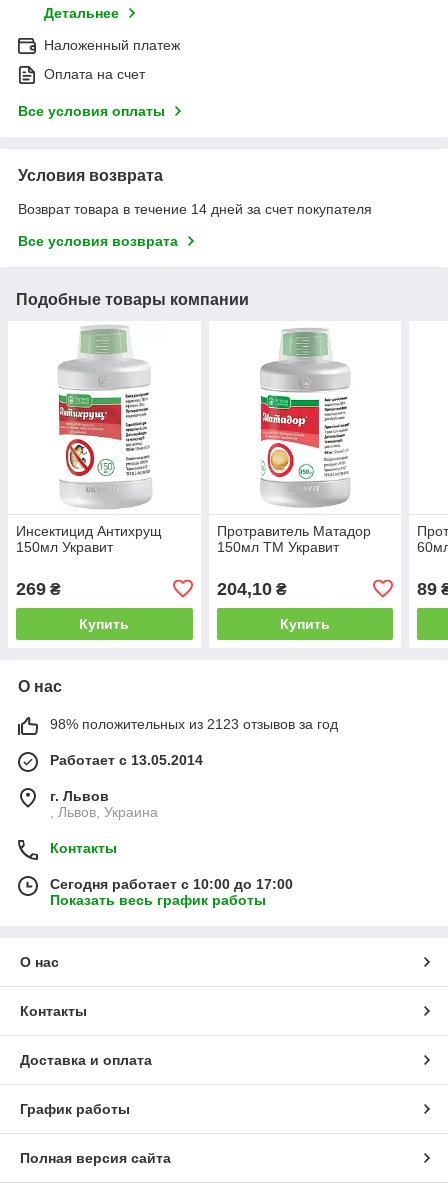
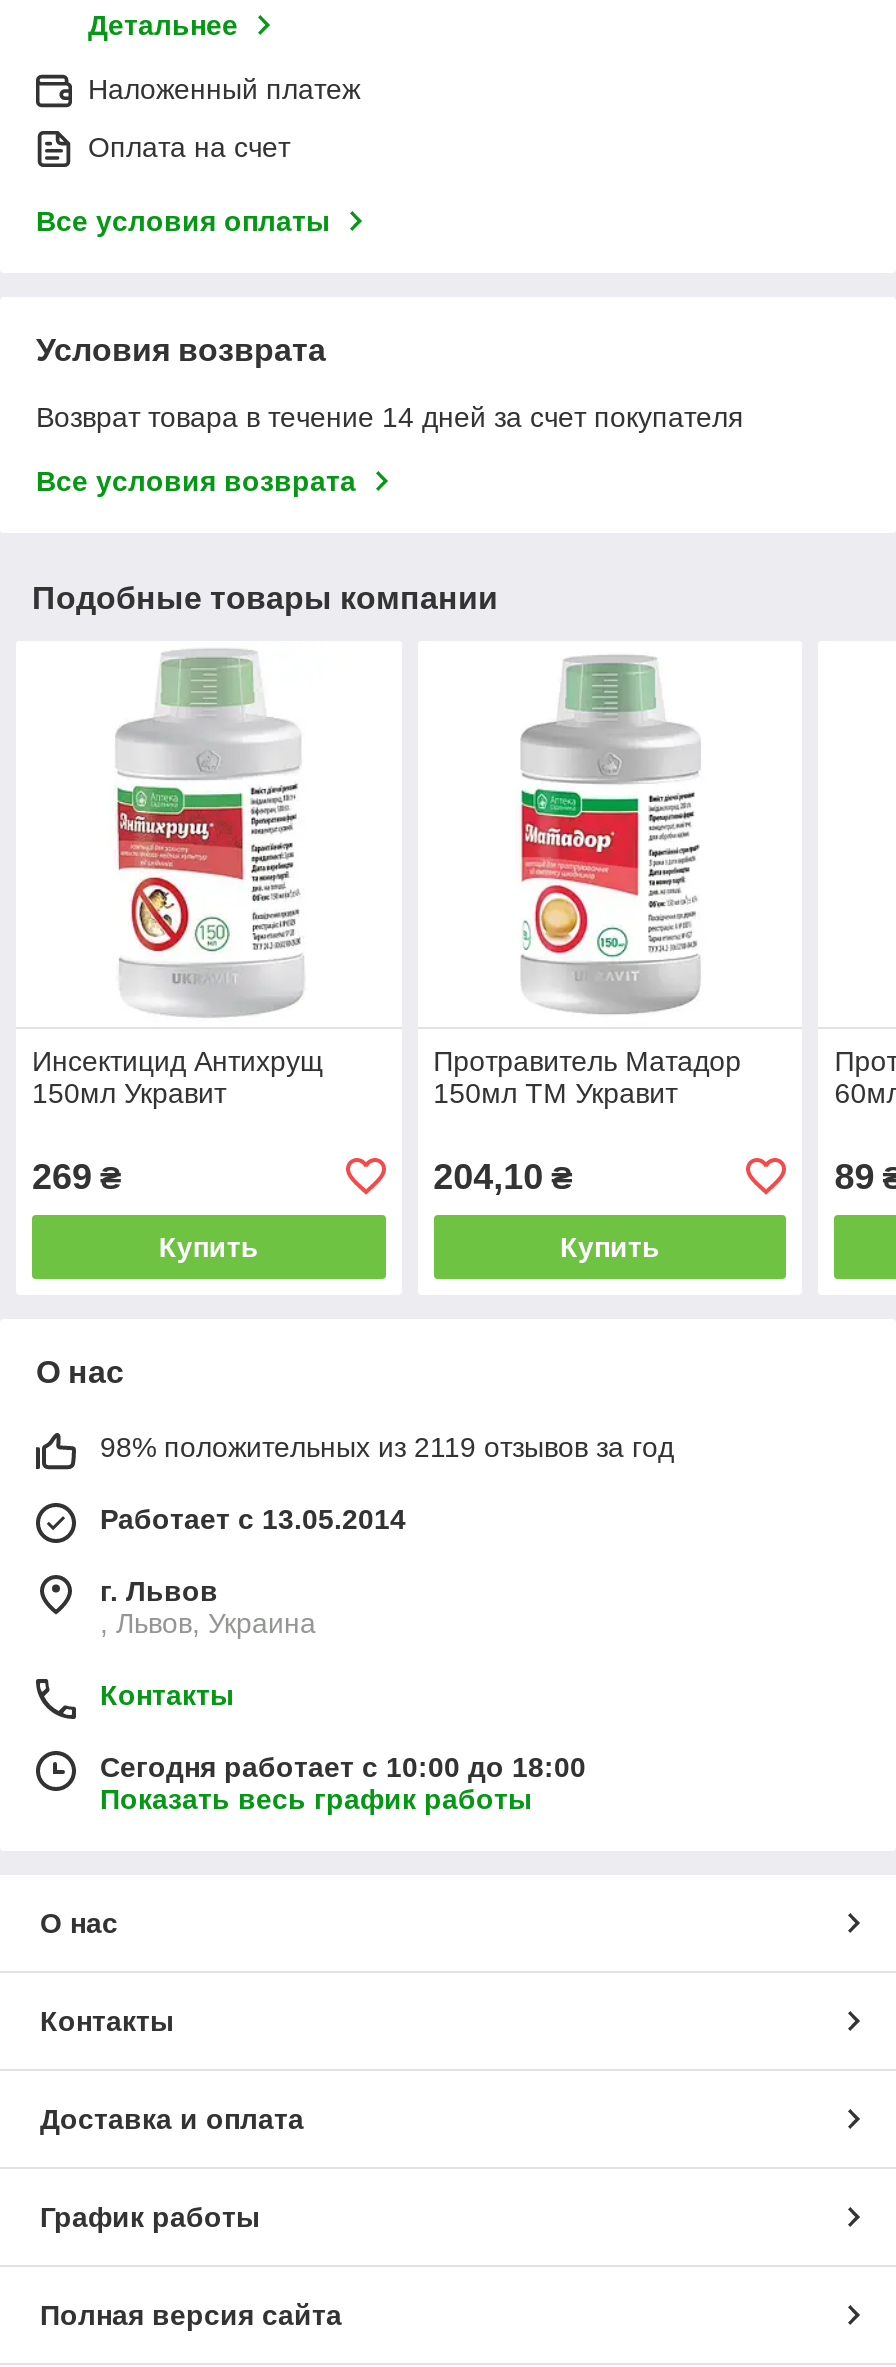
- 98% положительных из 2123 отзывов за год
+ 98% положительных из 2119 отзывов за год

- Сегодня работает с 10:00 до 17:00
+ Сегодня работает с 10:00 до 18:00
